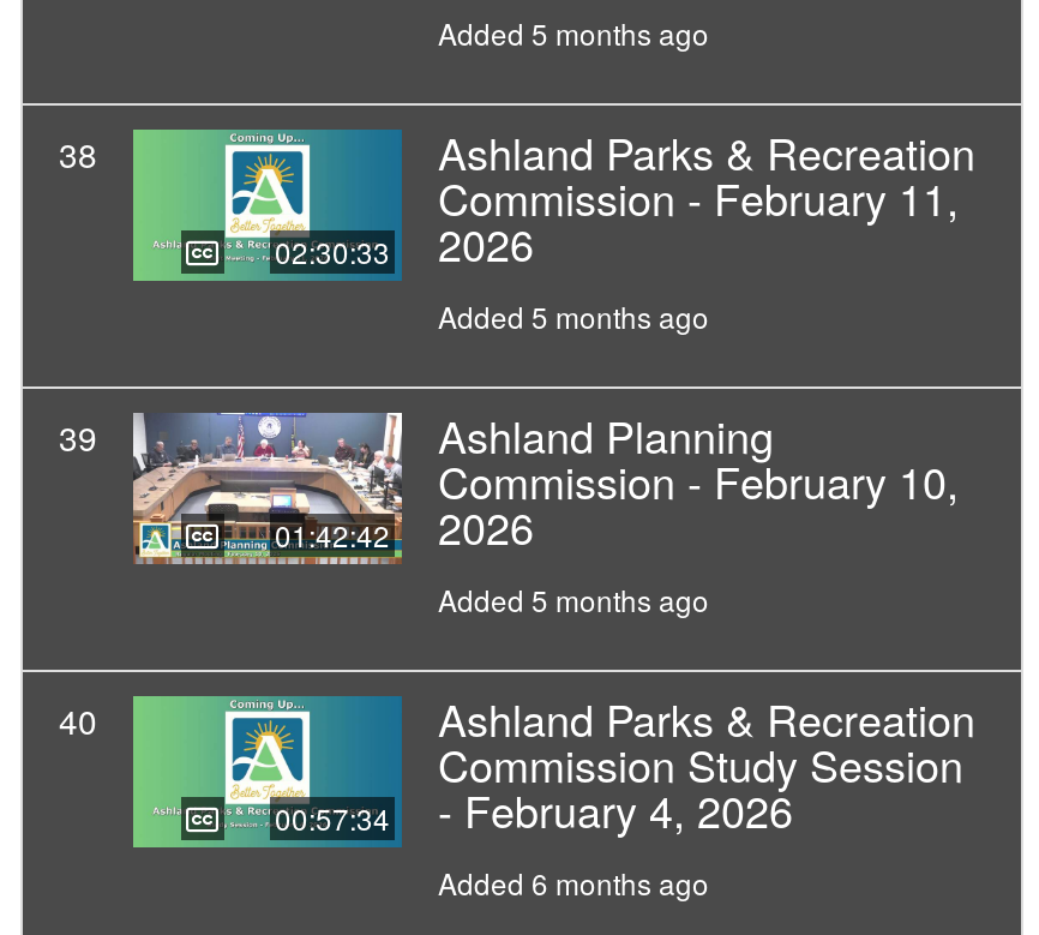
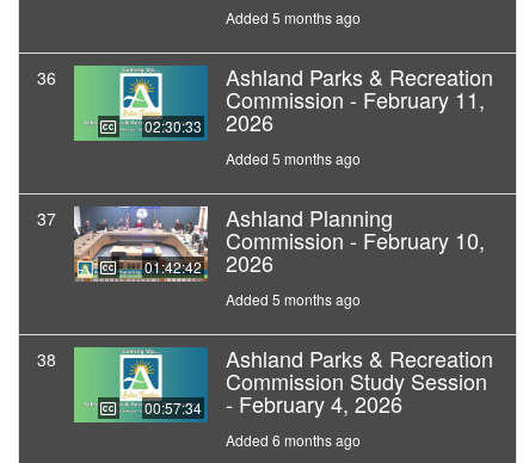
- 38
+ 36

- 39
+ 37

- 40
+ 38
